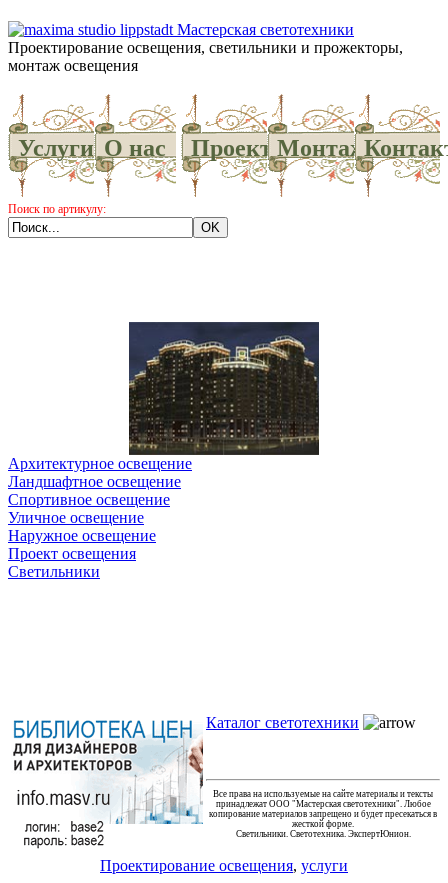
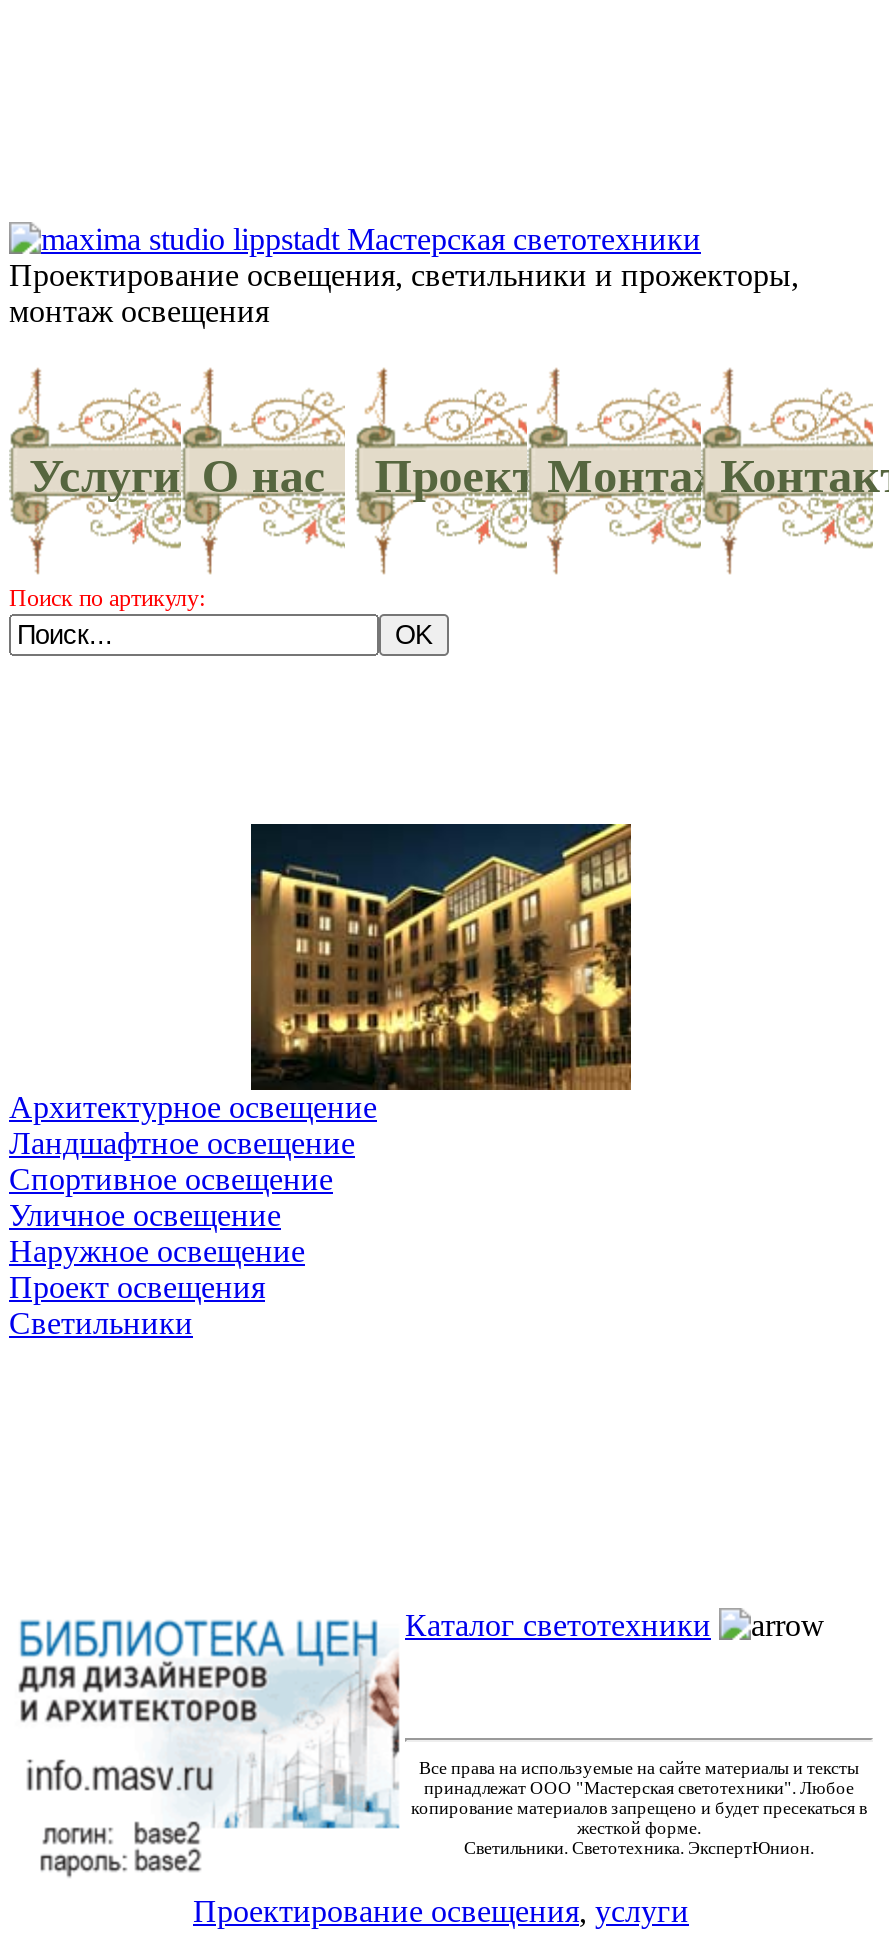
- [image]
+ [image]
